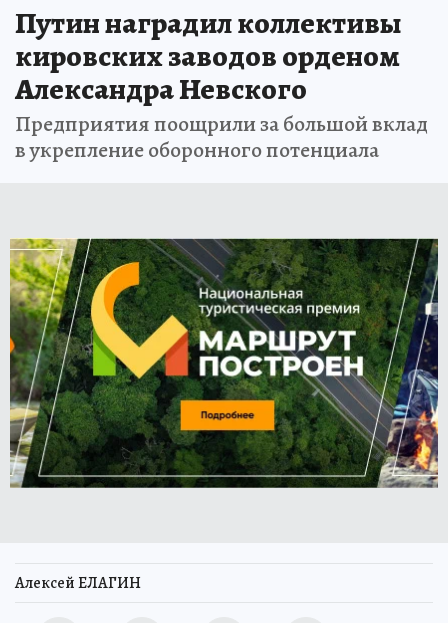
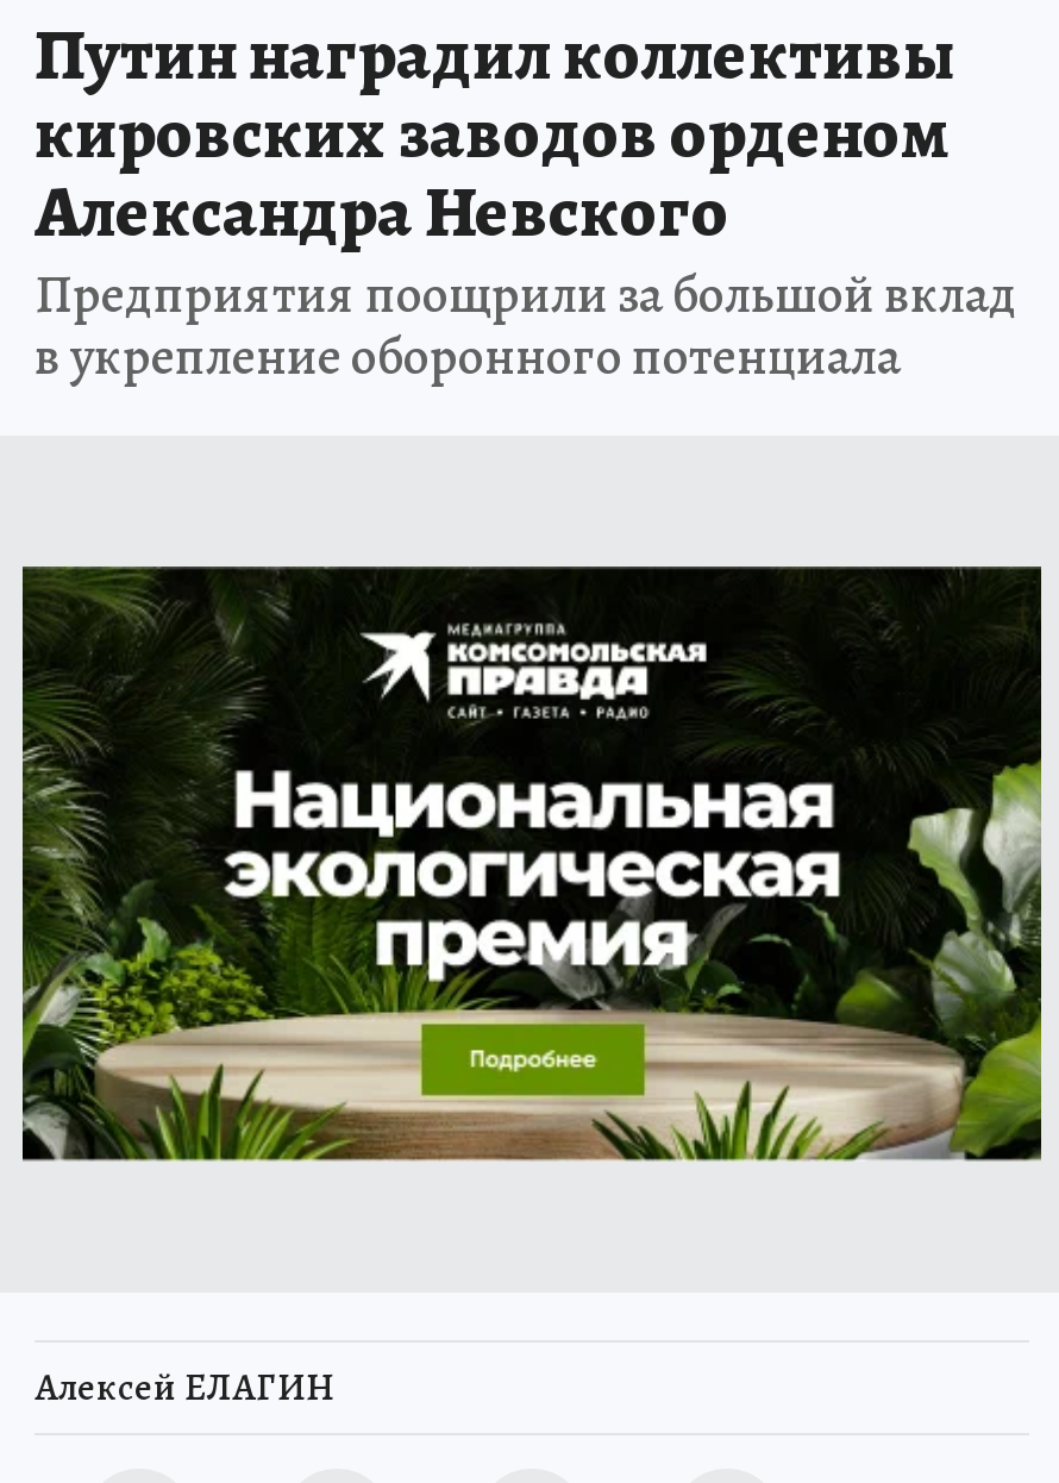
- [image]
+ [image]
